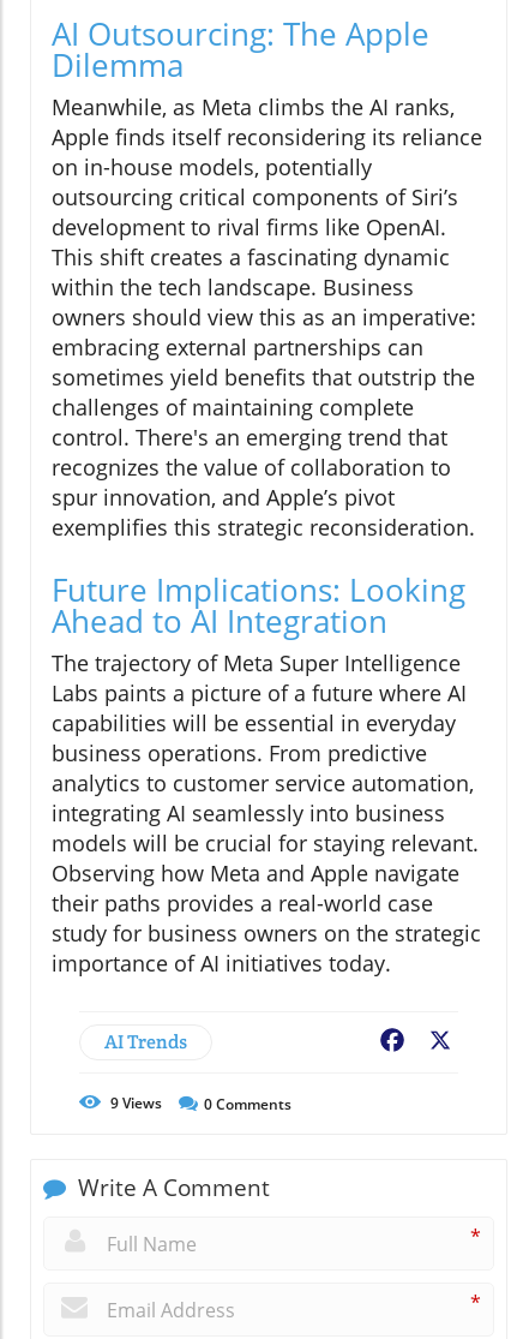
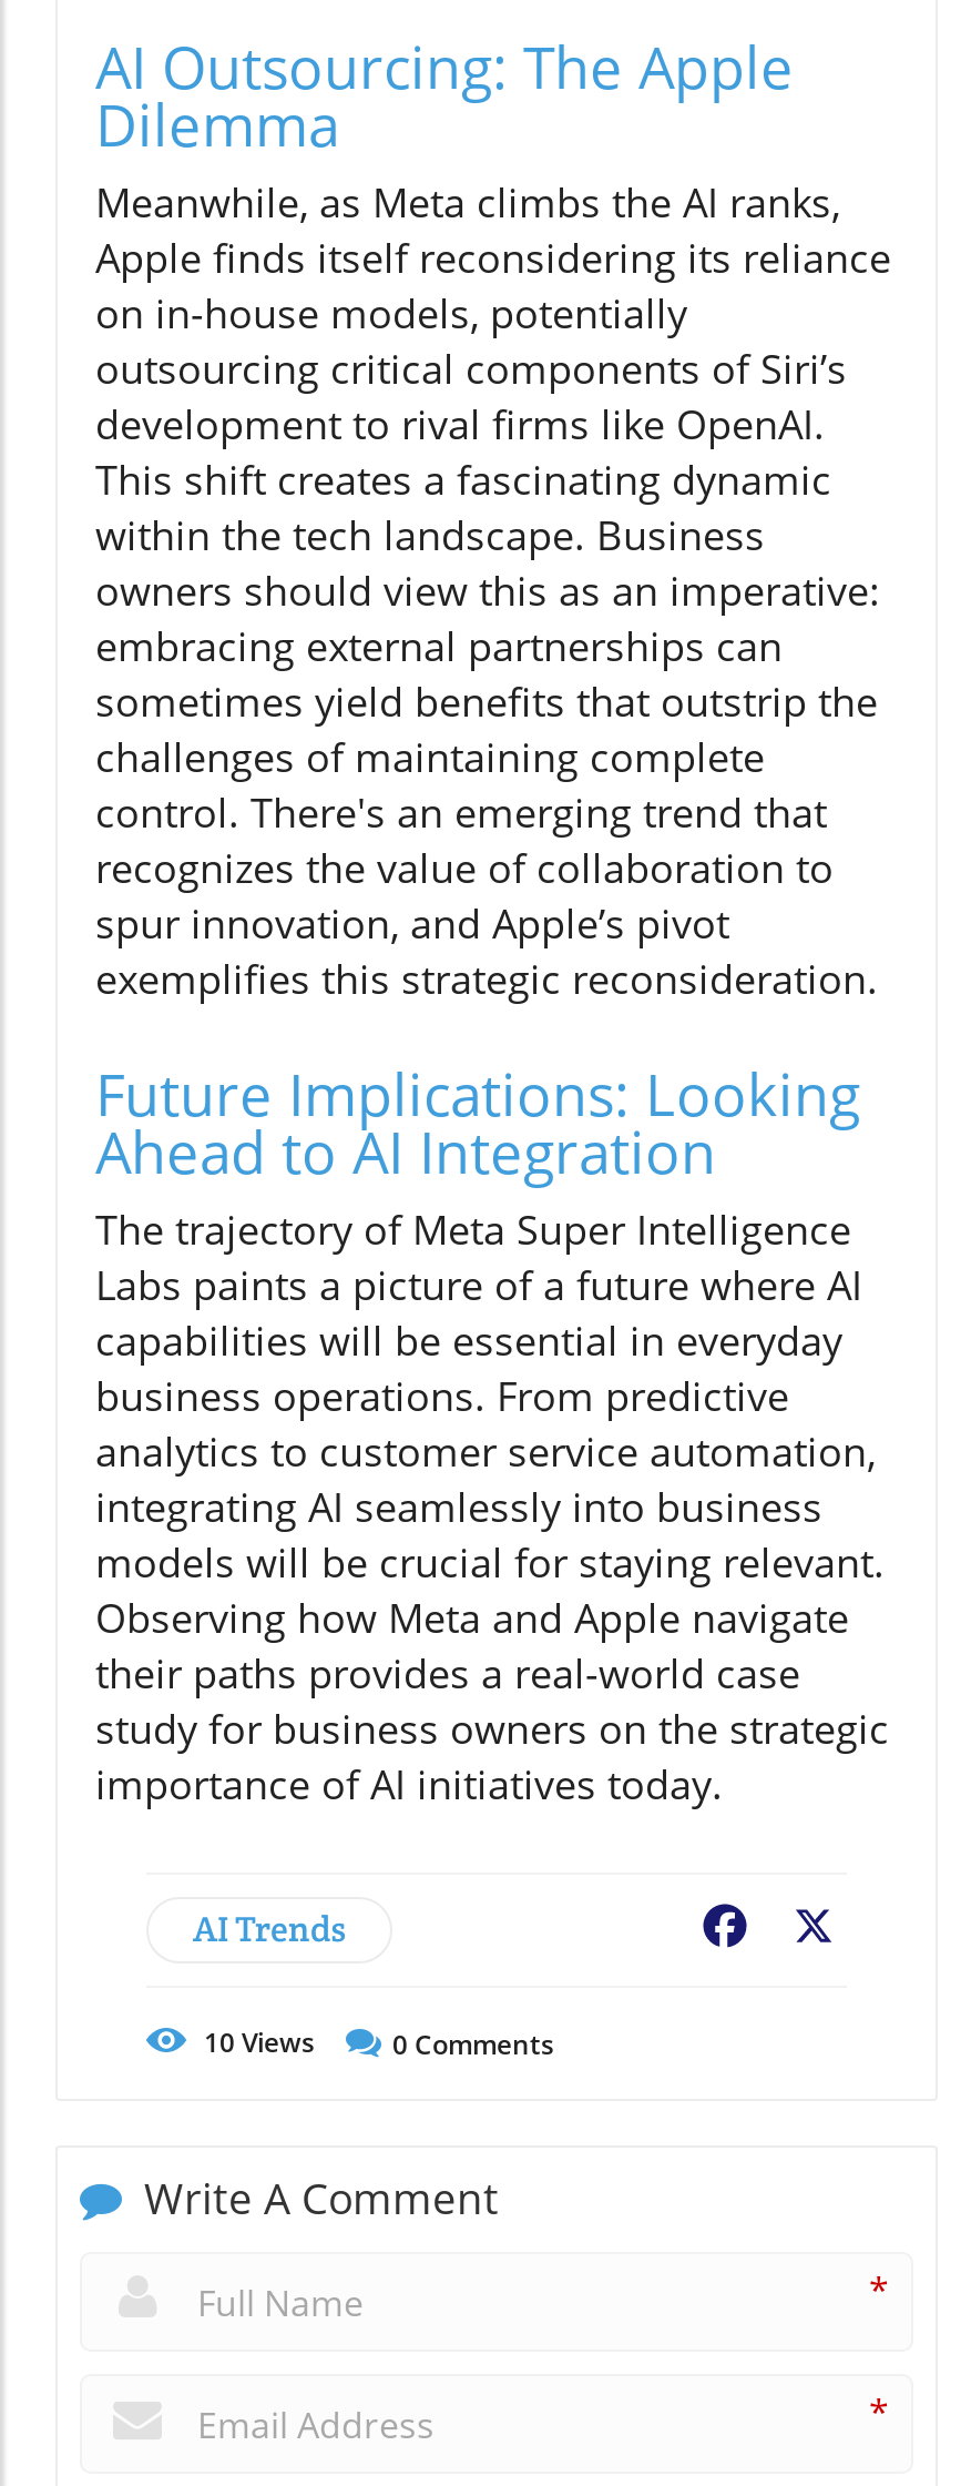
- 9 Views
+ 10 Views
